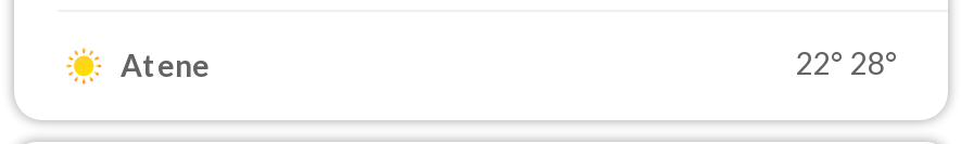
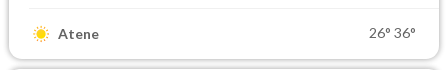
- 22° 28°
+ 26° 36°
